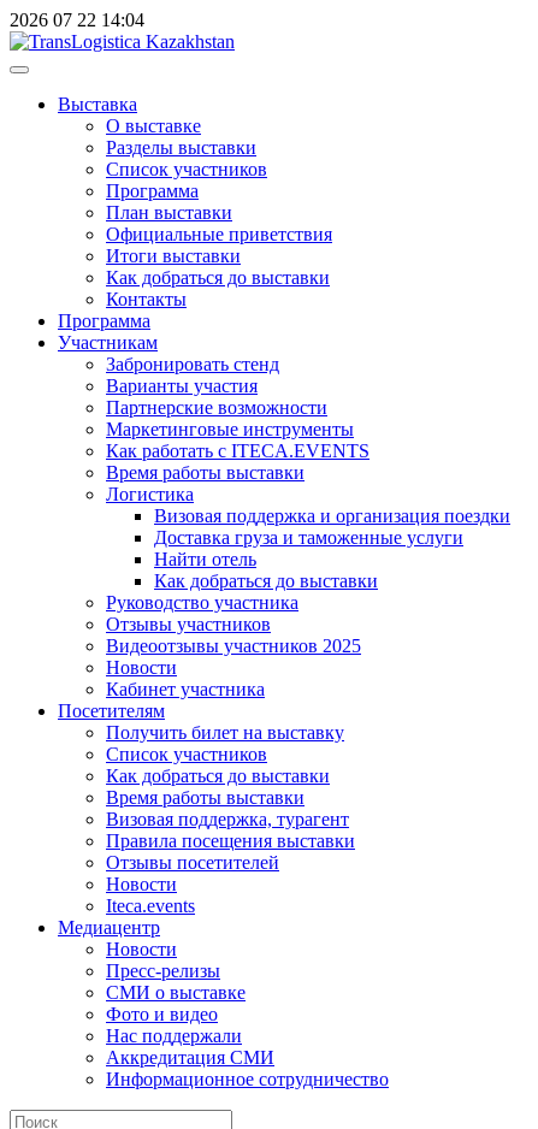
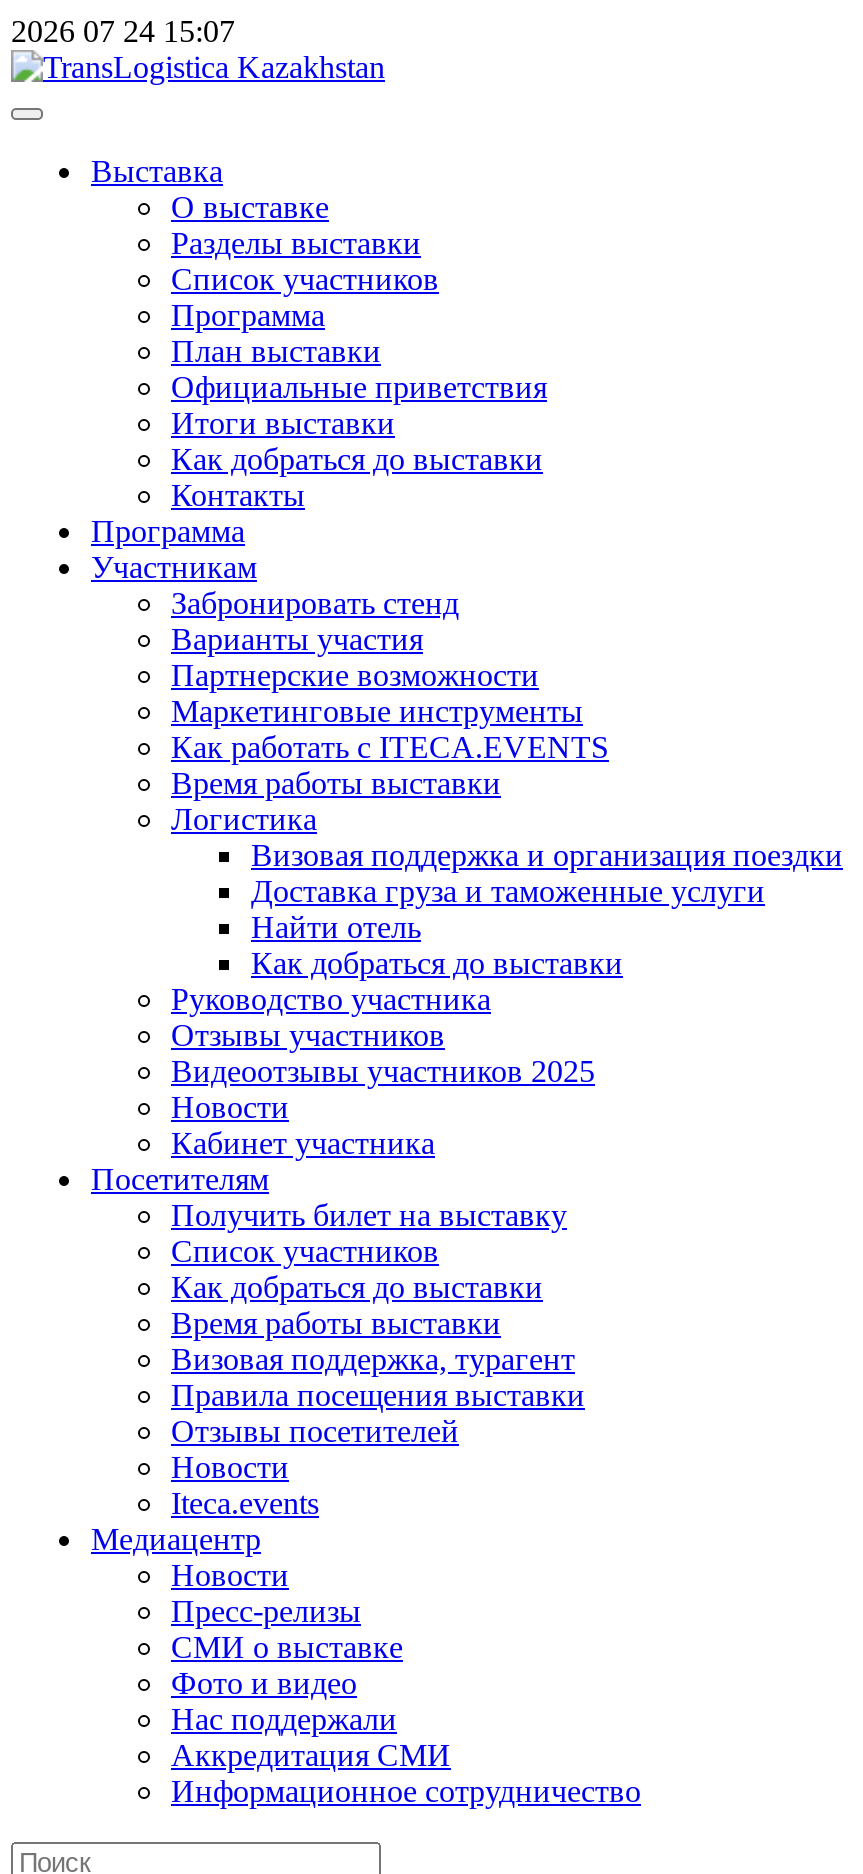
- 2026 07 22 14:04
+ 2026 07 24 15:07
